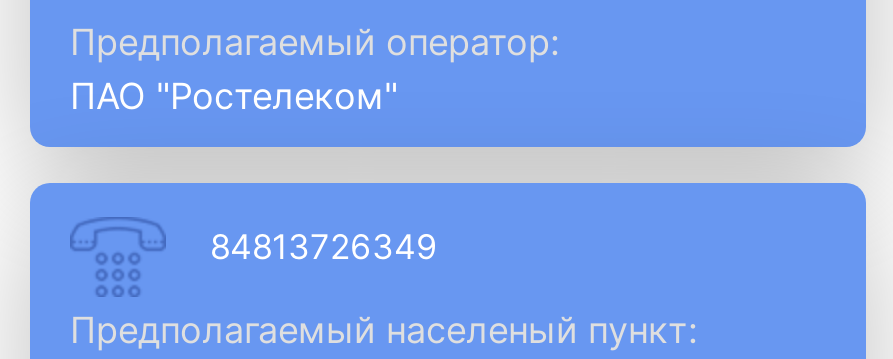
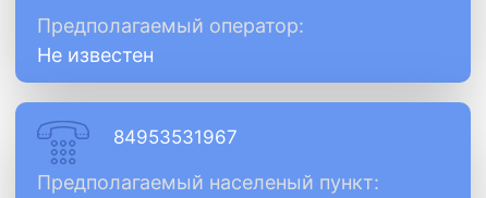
- ПАО "Ростелеком"
+ Не известен

- 84813726349
+ 84953531967
